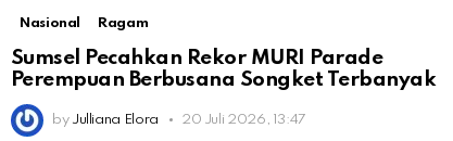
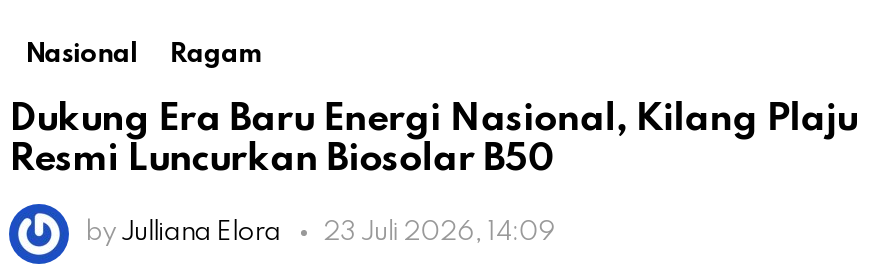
- Sumsel Pecahkan Rekor MURI Parade
- Perempuan Berbusana Songket Terbanyak
+ Dukung Era Baru Energi Nasional, Kilang Plaju
+ Resmi Luncurkan Biosolar B50

- by Julliana Elora 20 Juli 2026, 13:47
+ by Julliana Elora 23 Juli 2026, 14:09
